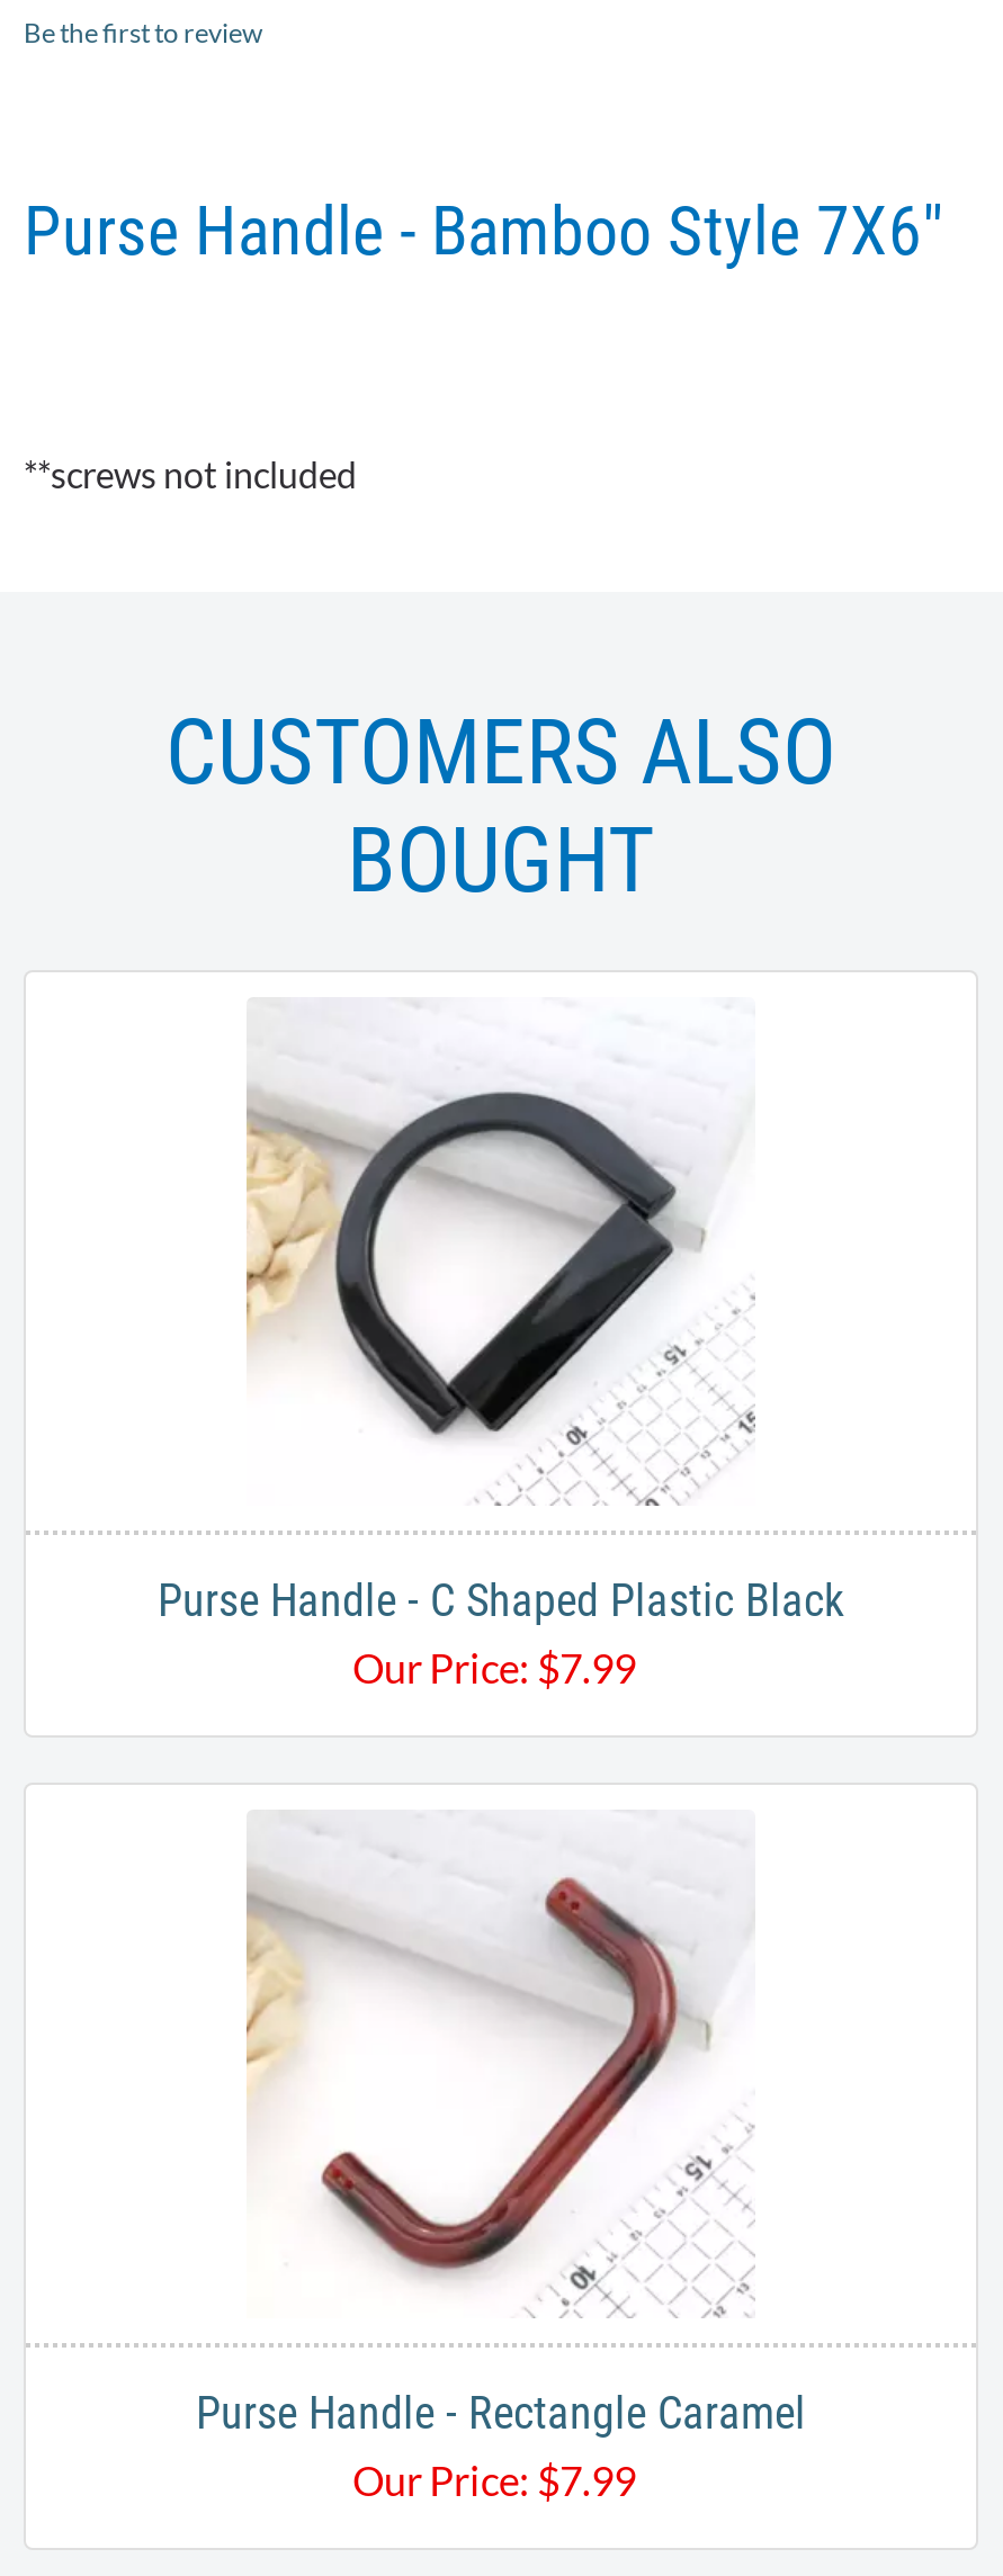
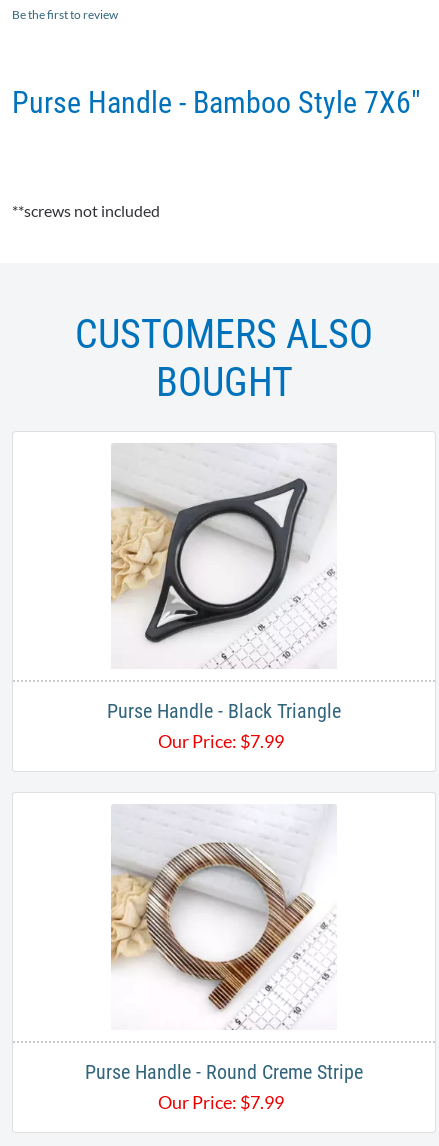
- [image]
- Purse Handle - C Shaped Plastic Black
+ [image]
+ Purse Handle - Black Triangle

- [image]
- Purse Handle - Rectangle Caramel
+ [image]
+ Purse Handle - Round Creme Stripe
